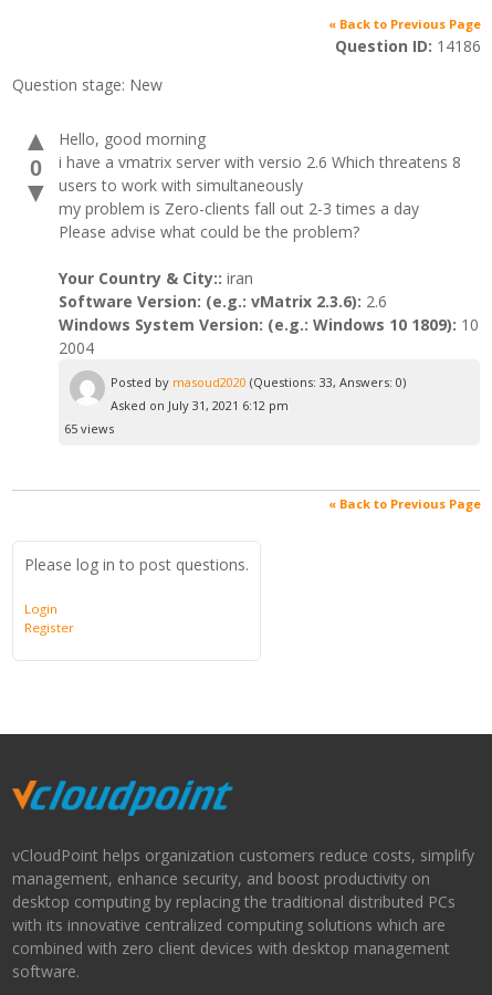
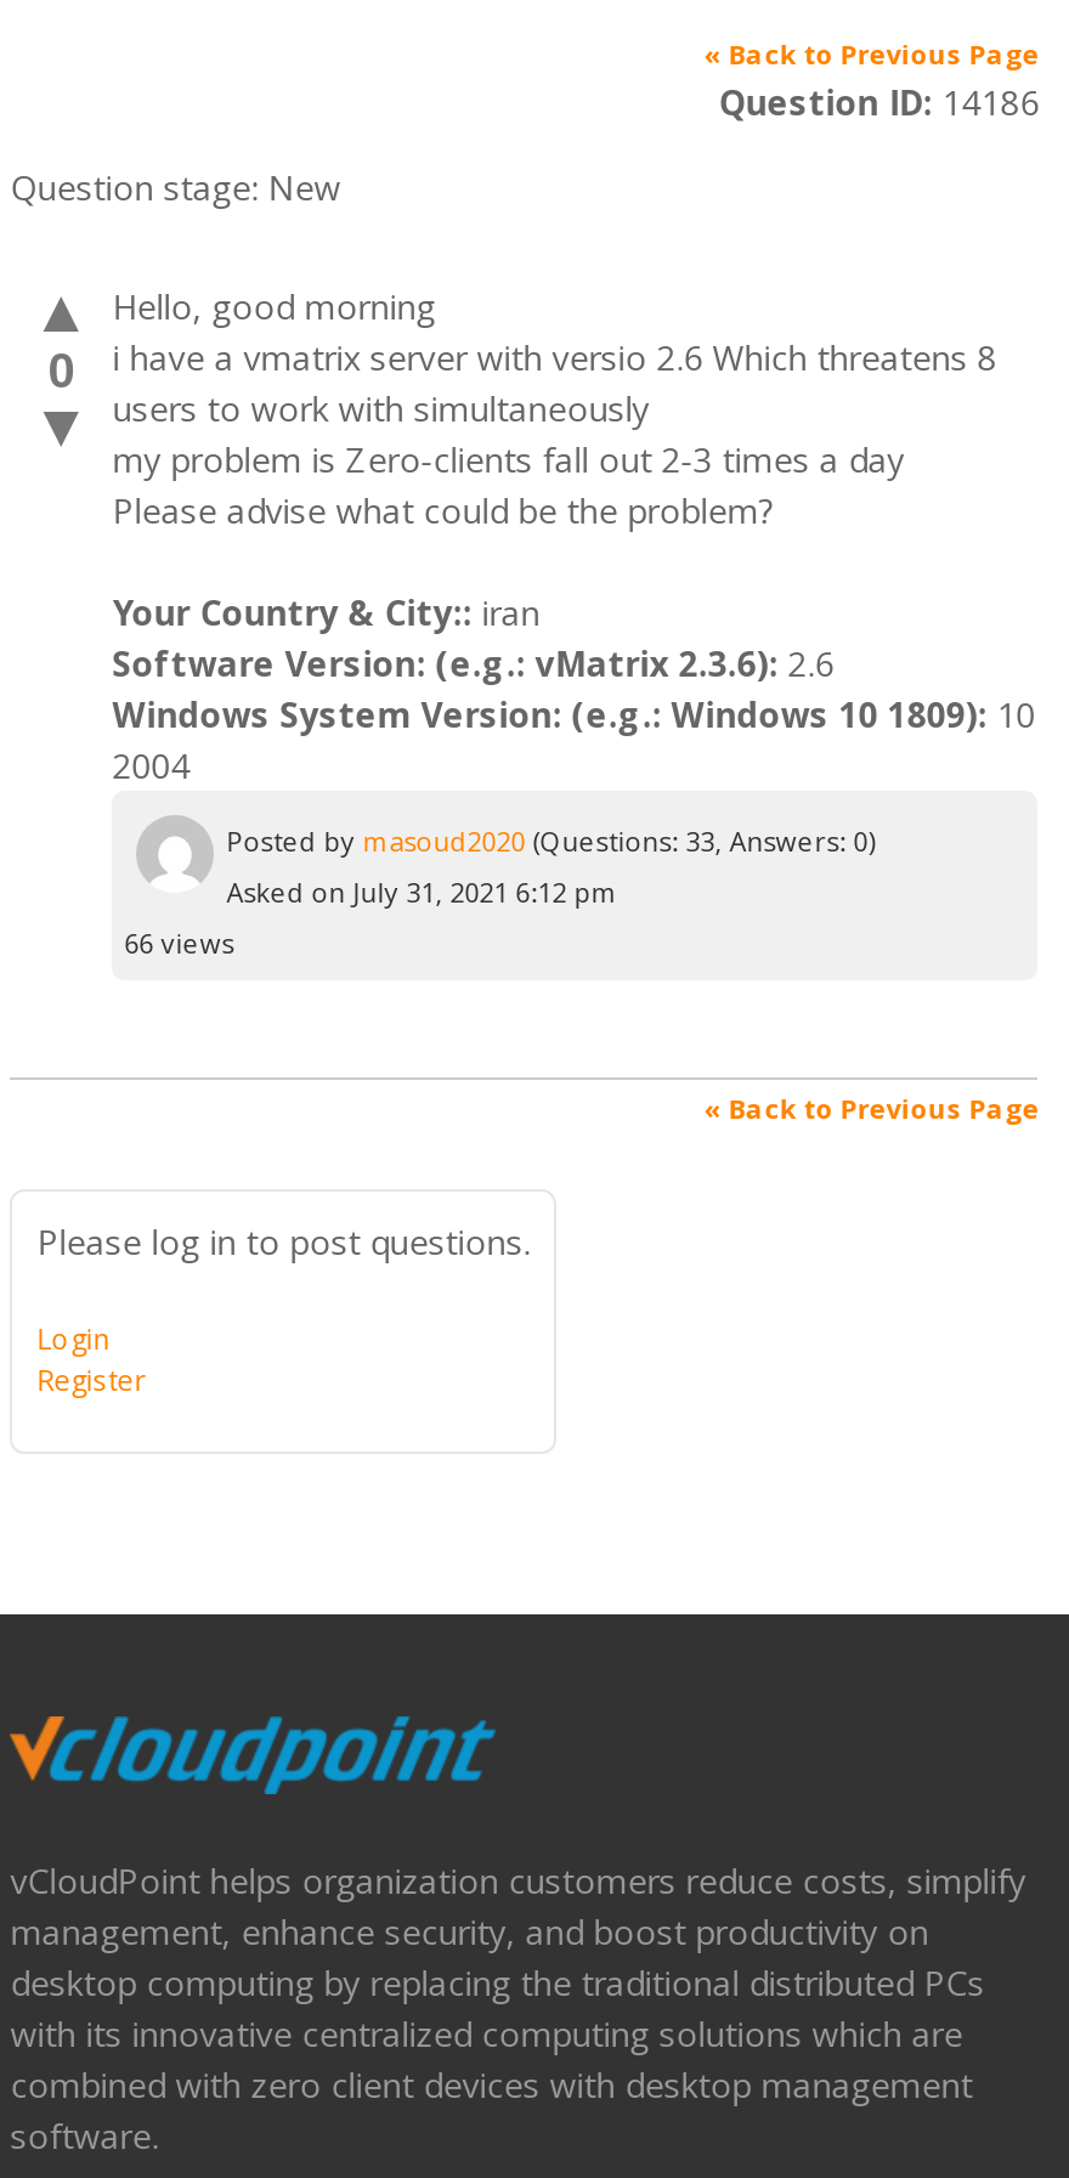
- 65 views
+ 66 views
